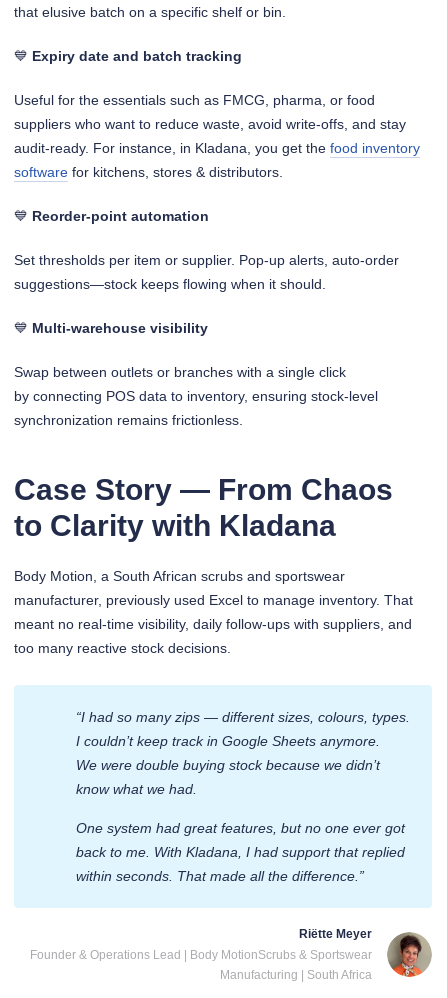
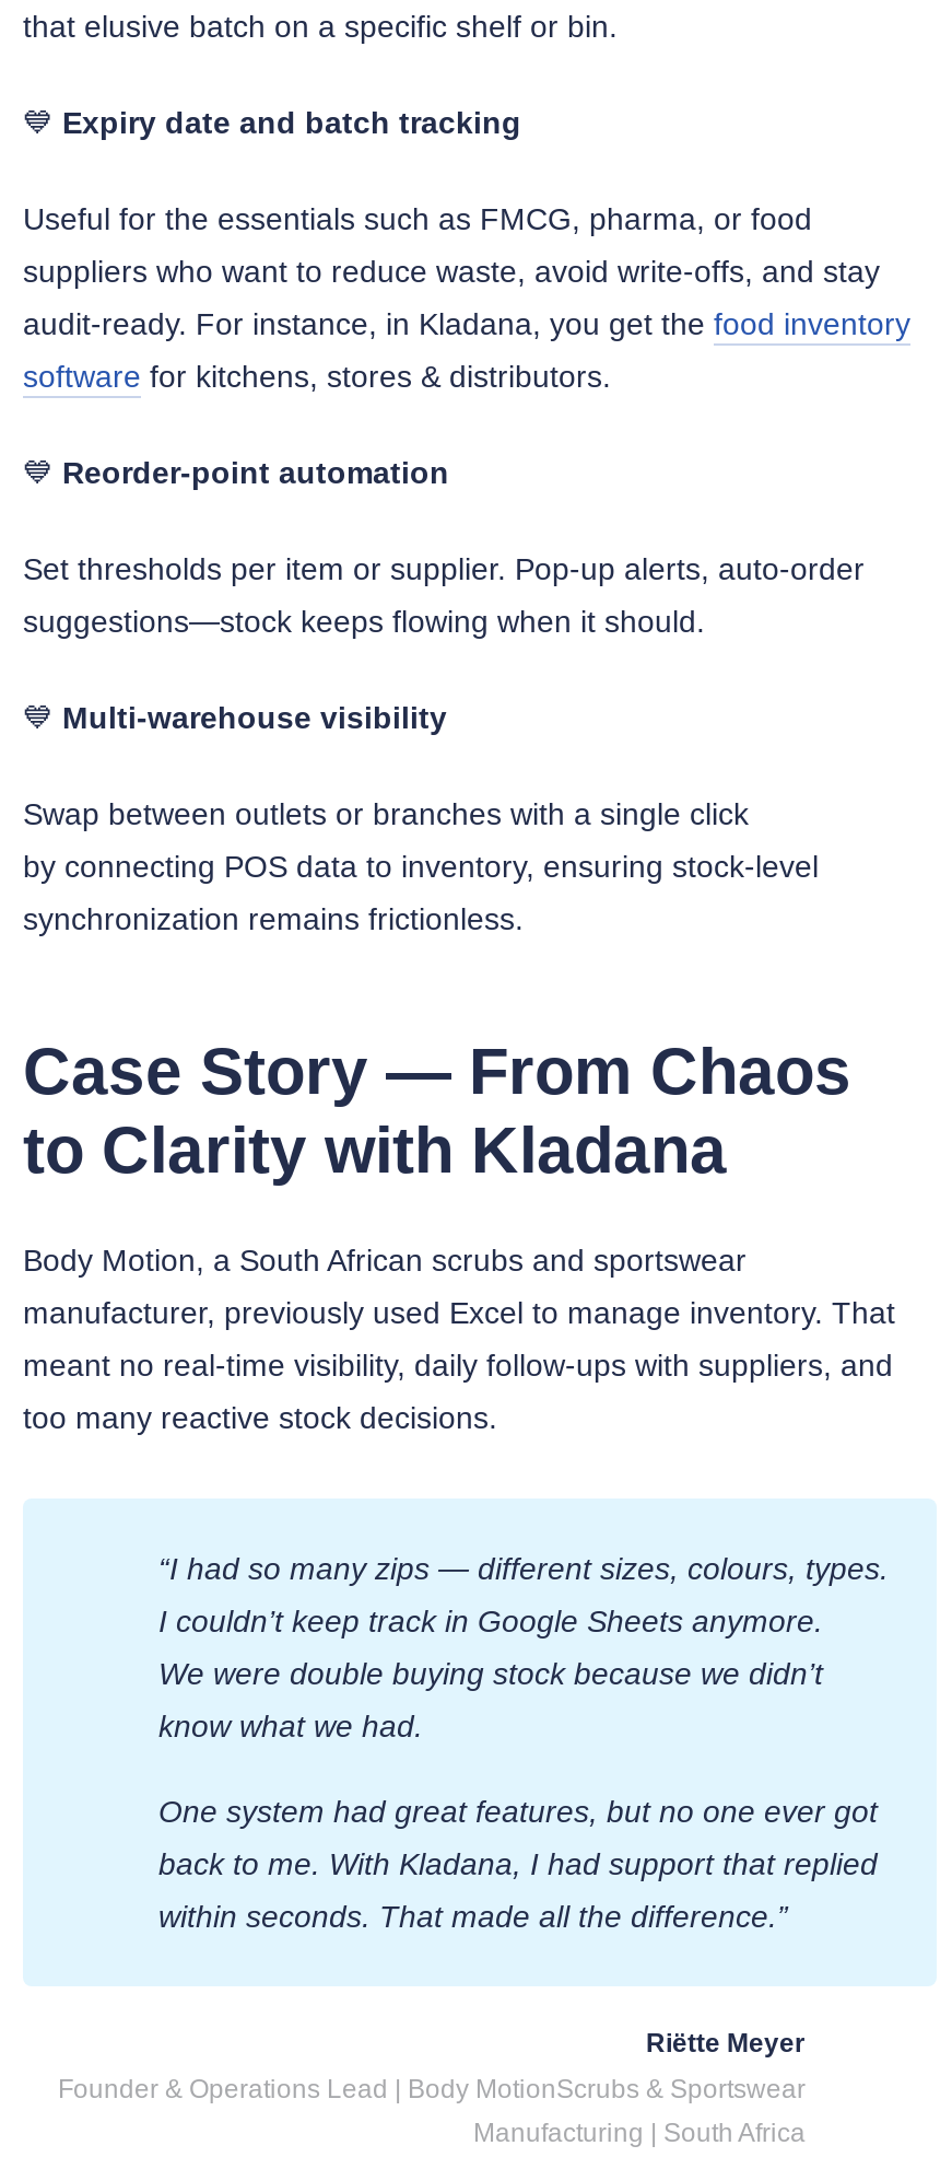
- [image]
